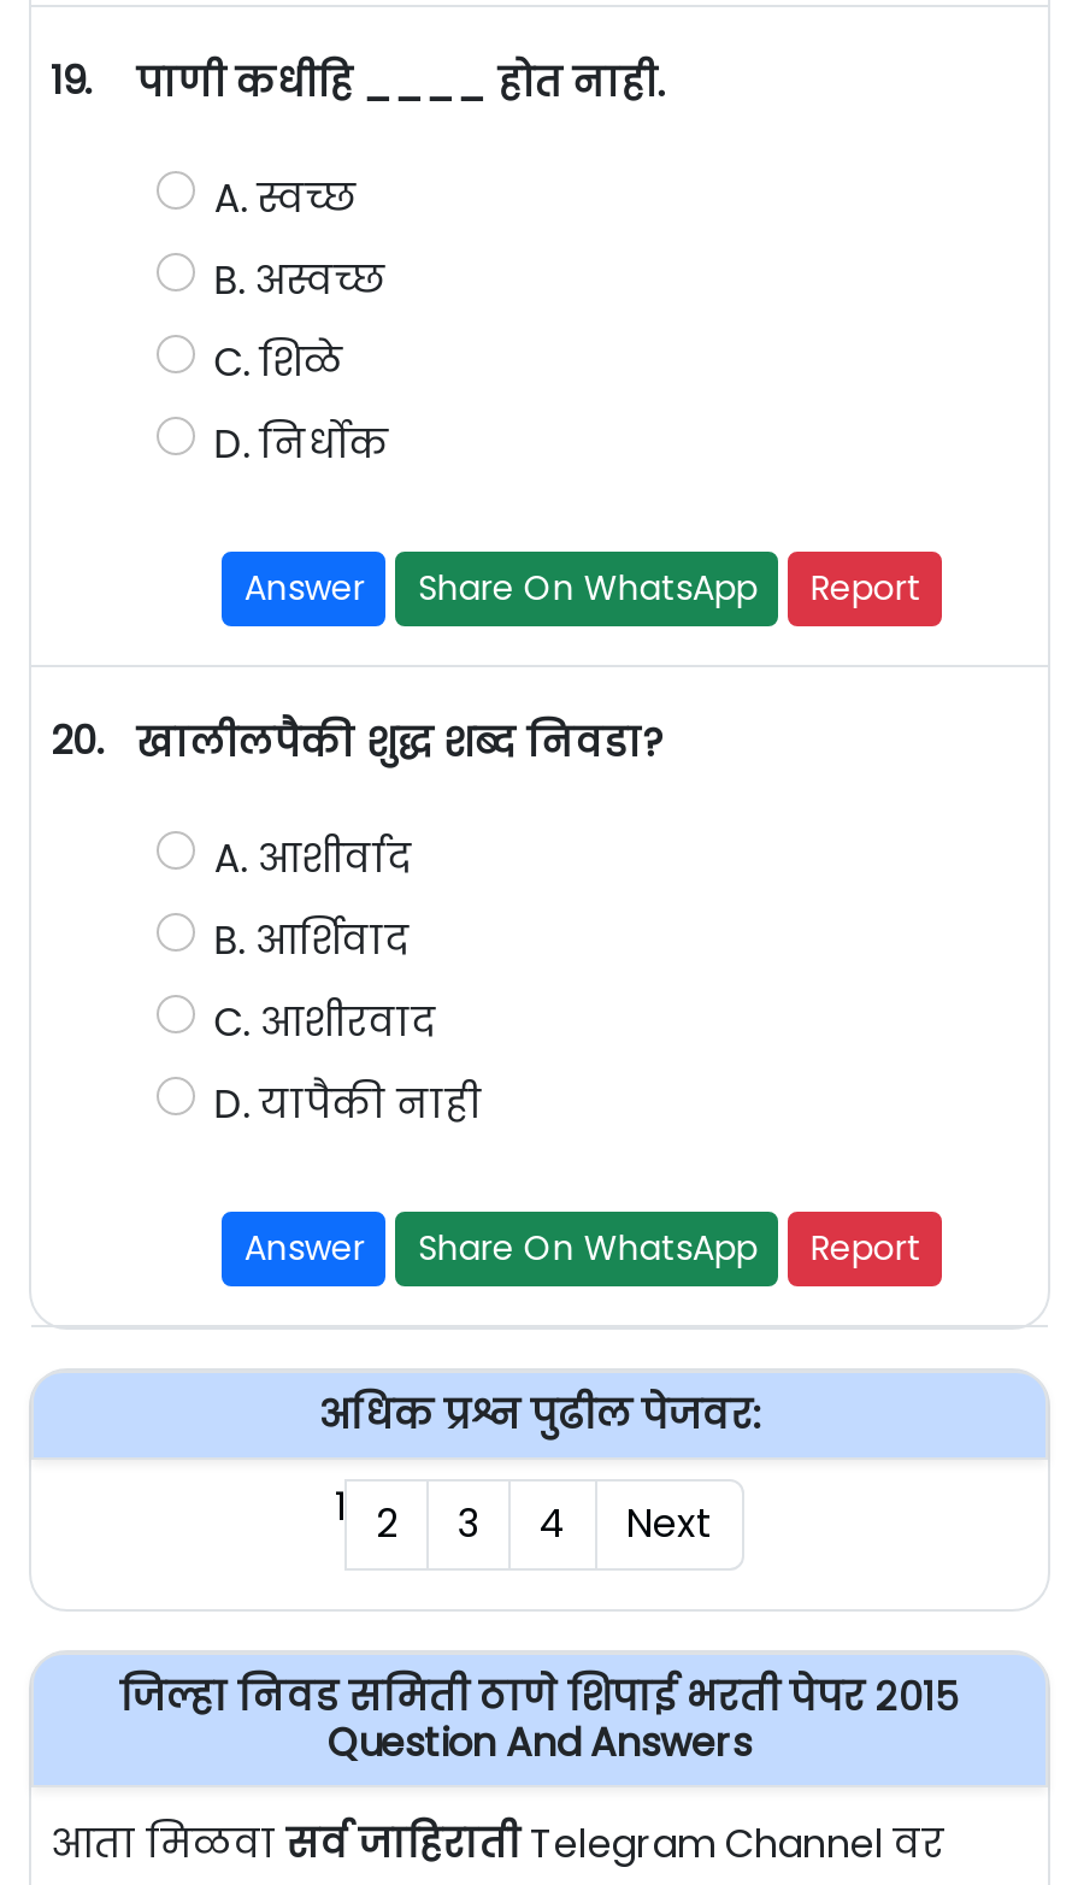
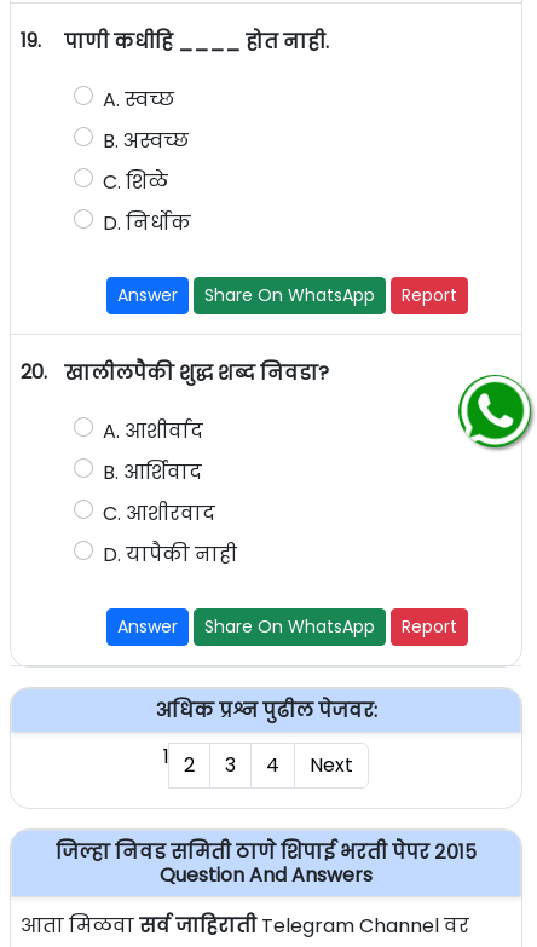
+ [image]
